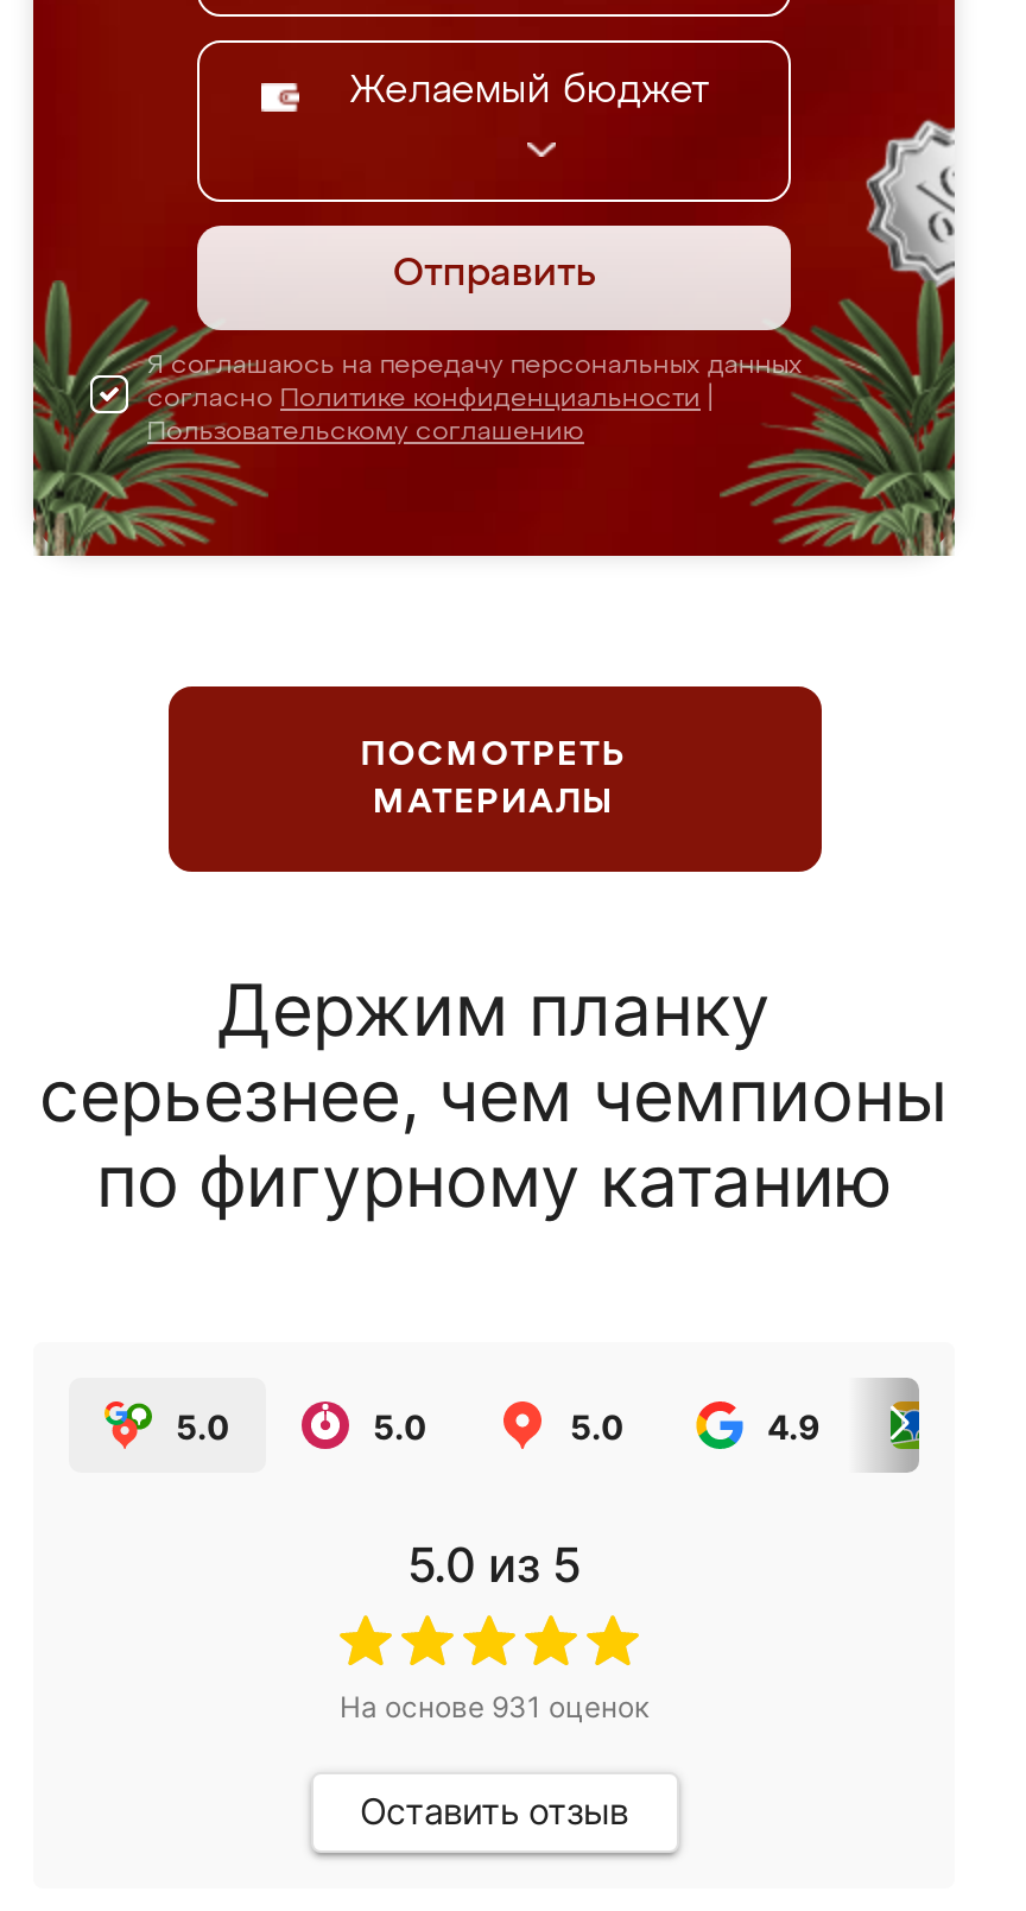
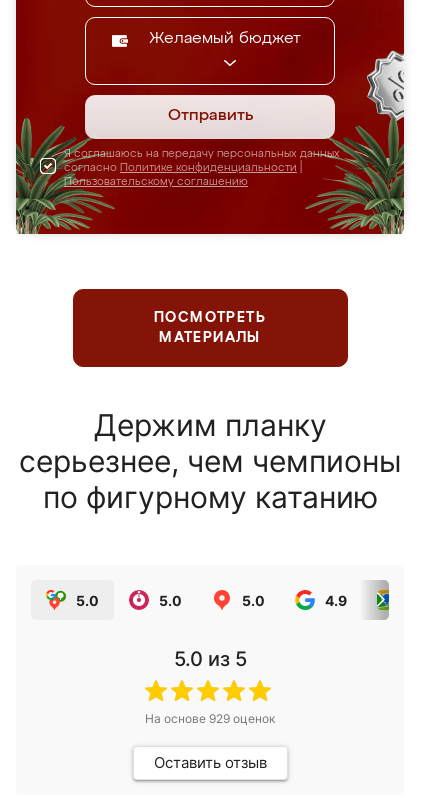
- На основе 931 оценок
+ На основе 929 оценок
